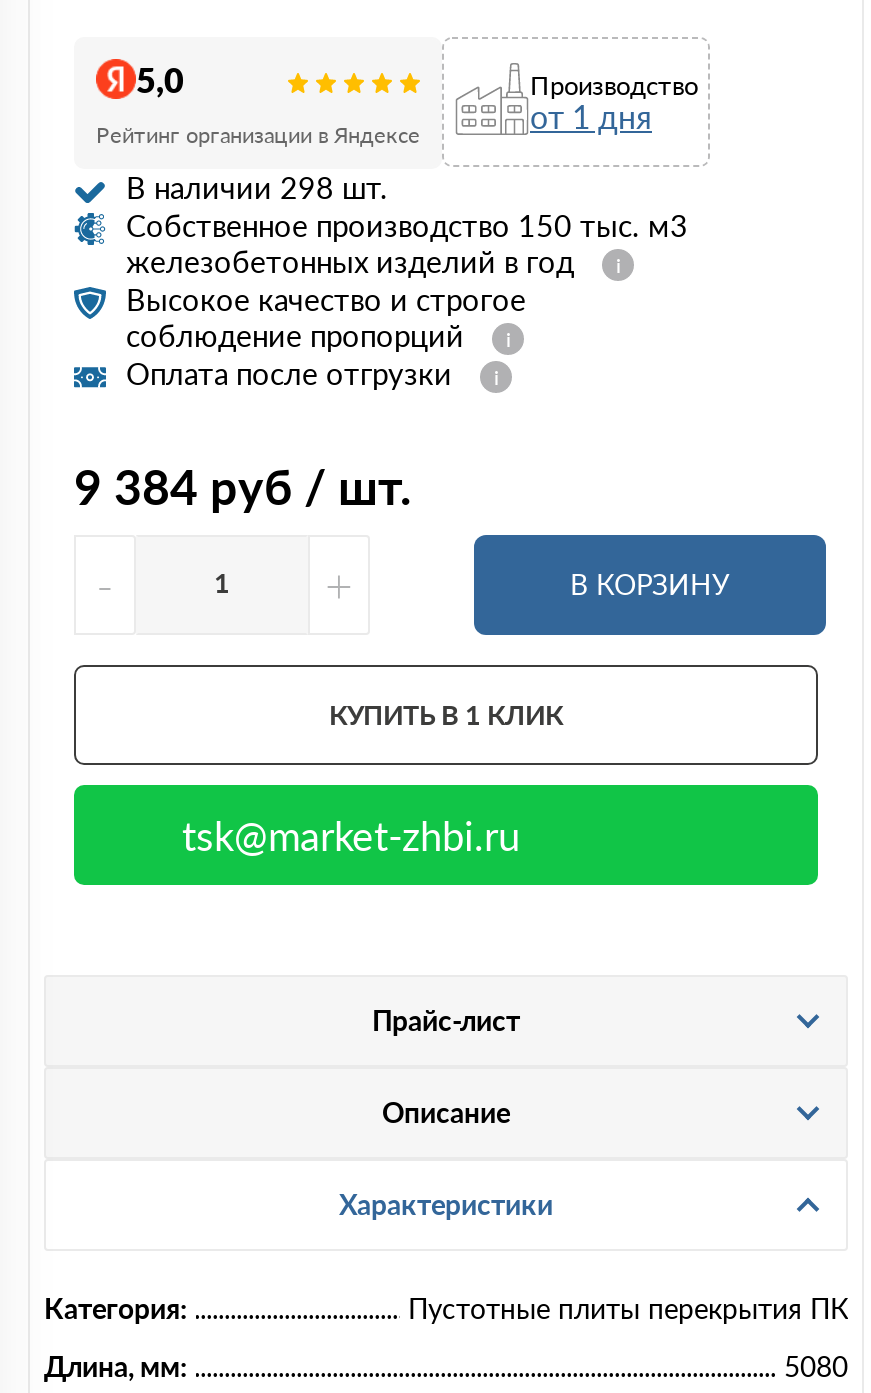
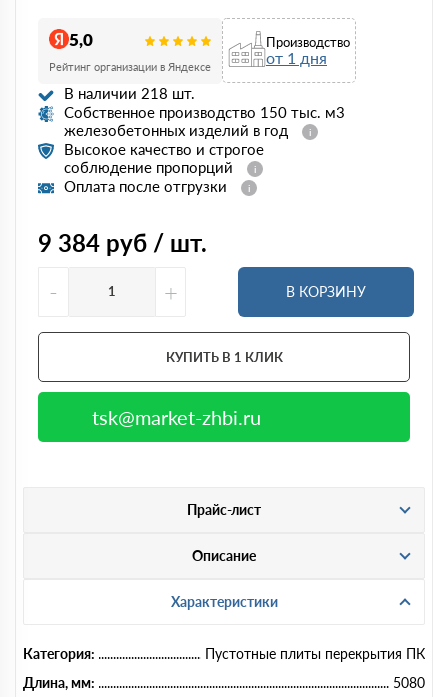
- В наличии 298 шт.
+ В наличии 218 шт.
